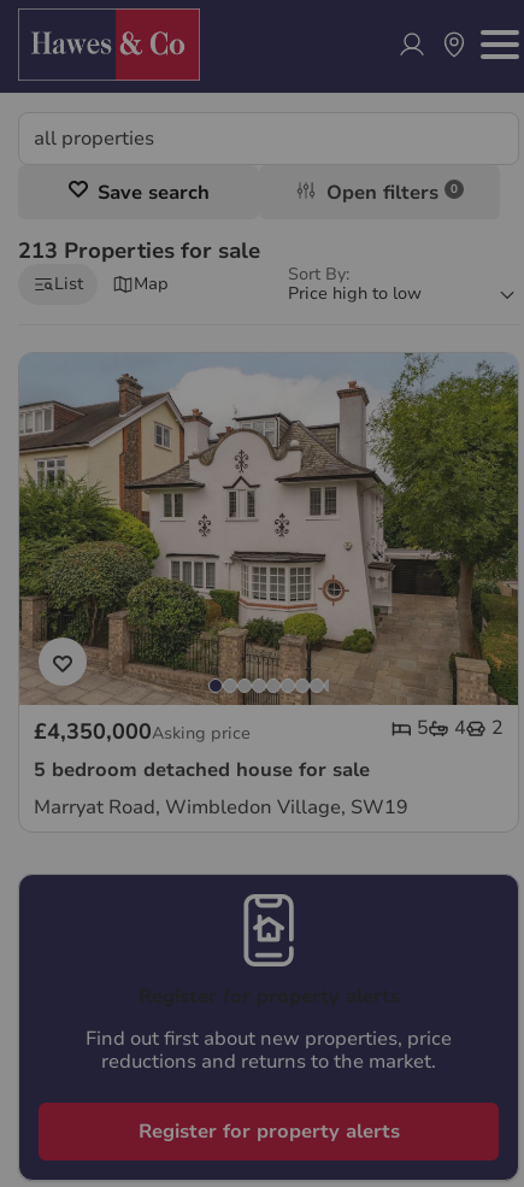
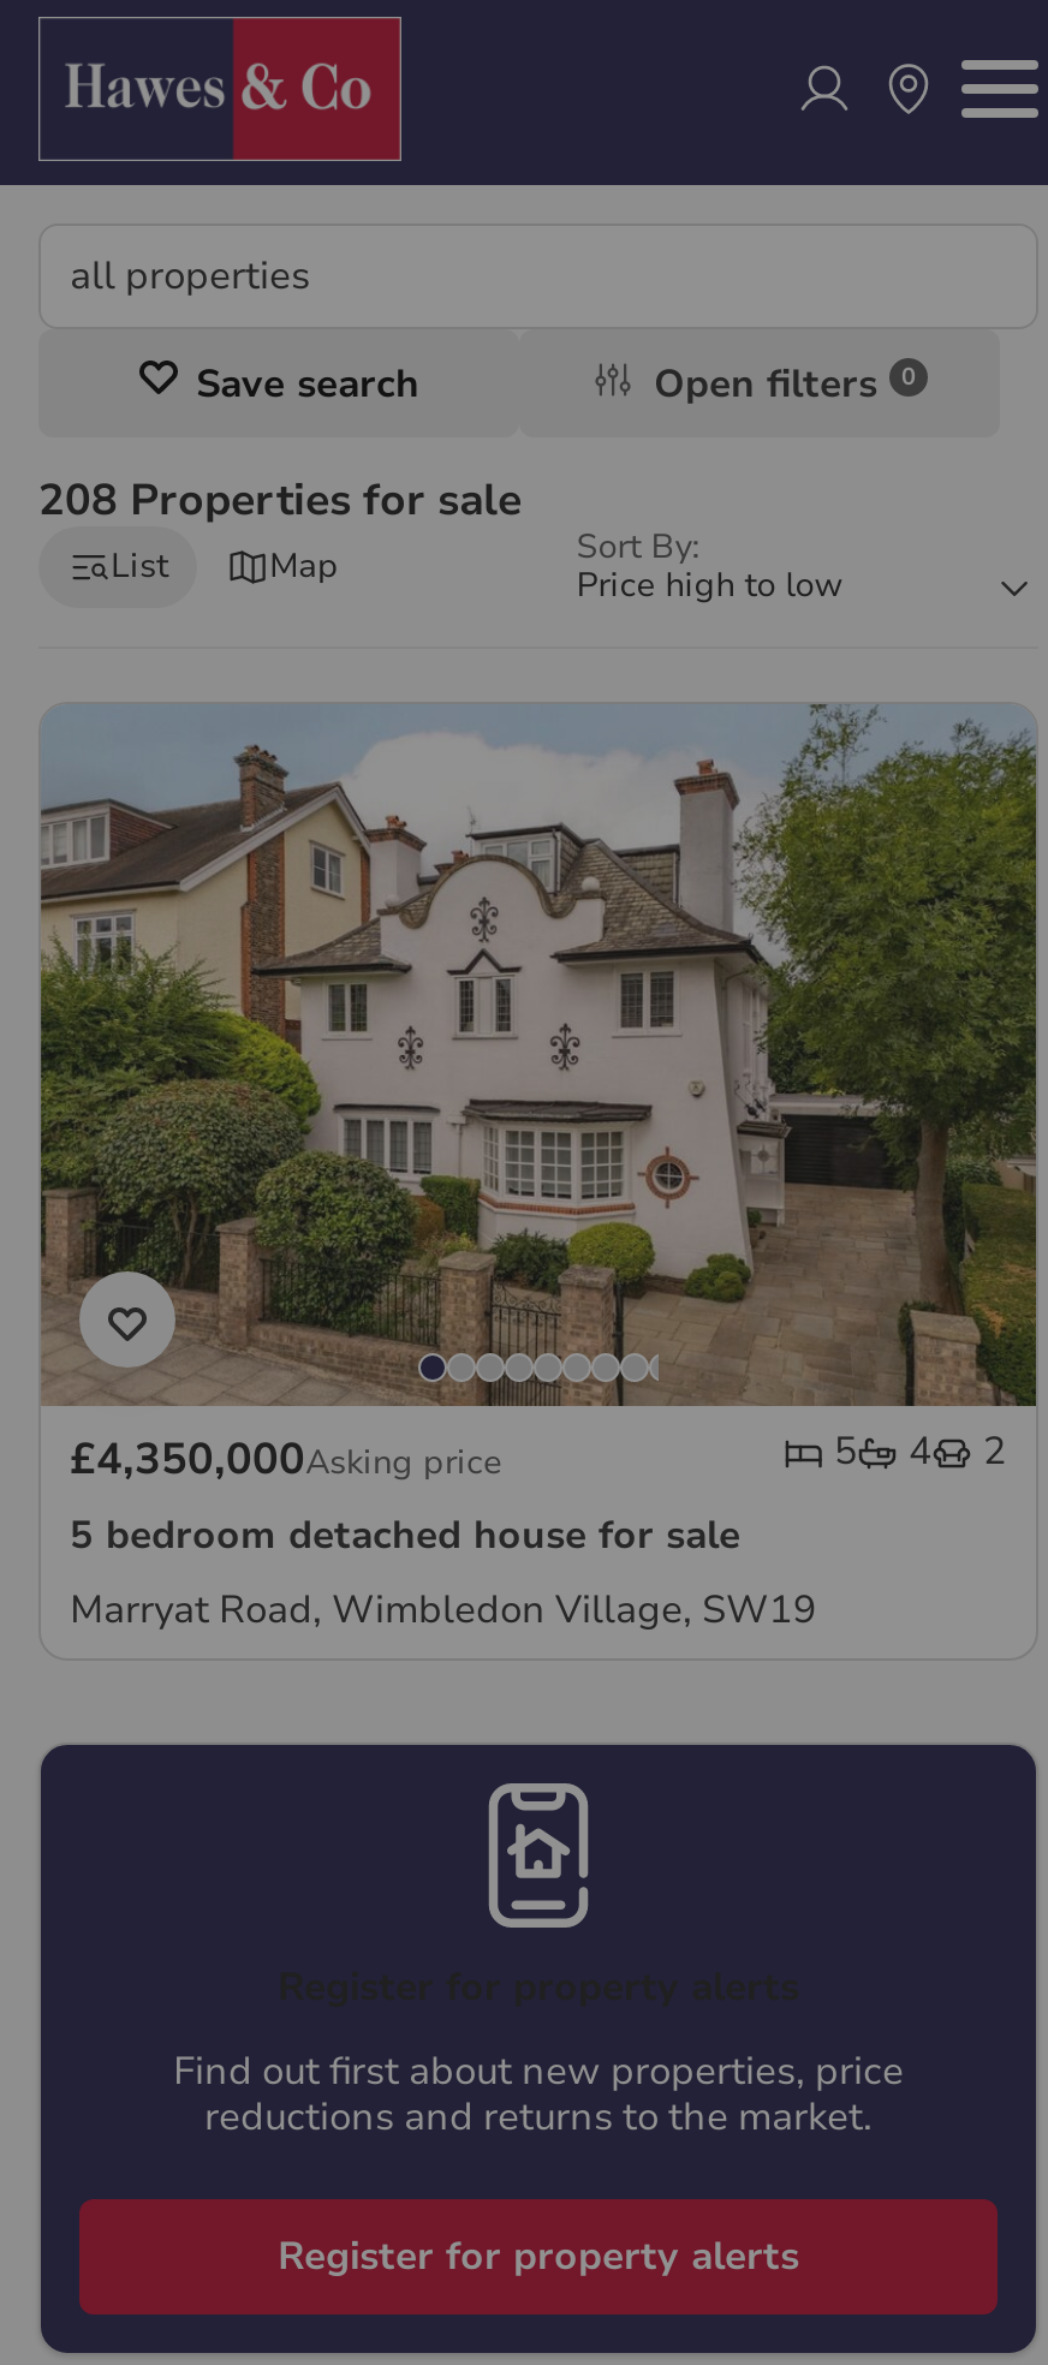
- 213 Properties for sale
+ 208 Properties for sale
